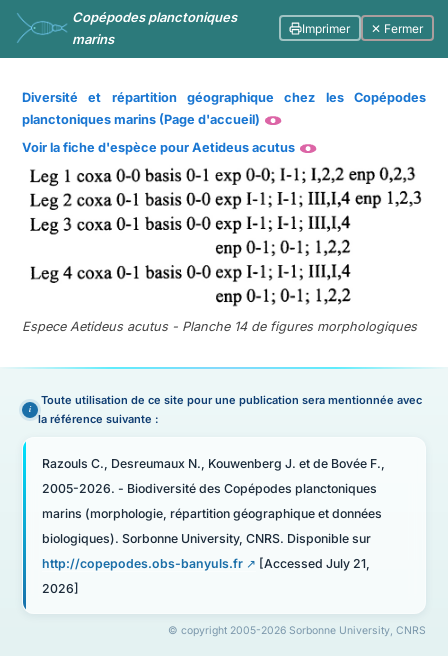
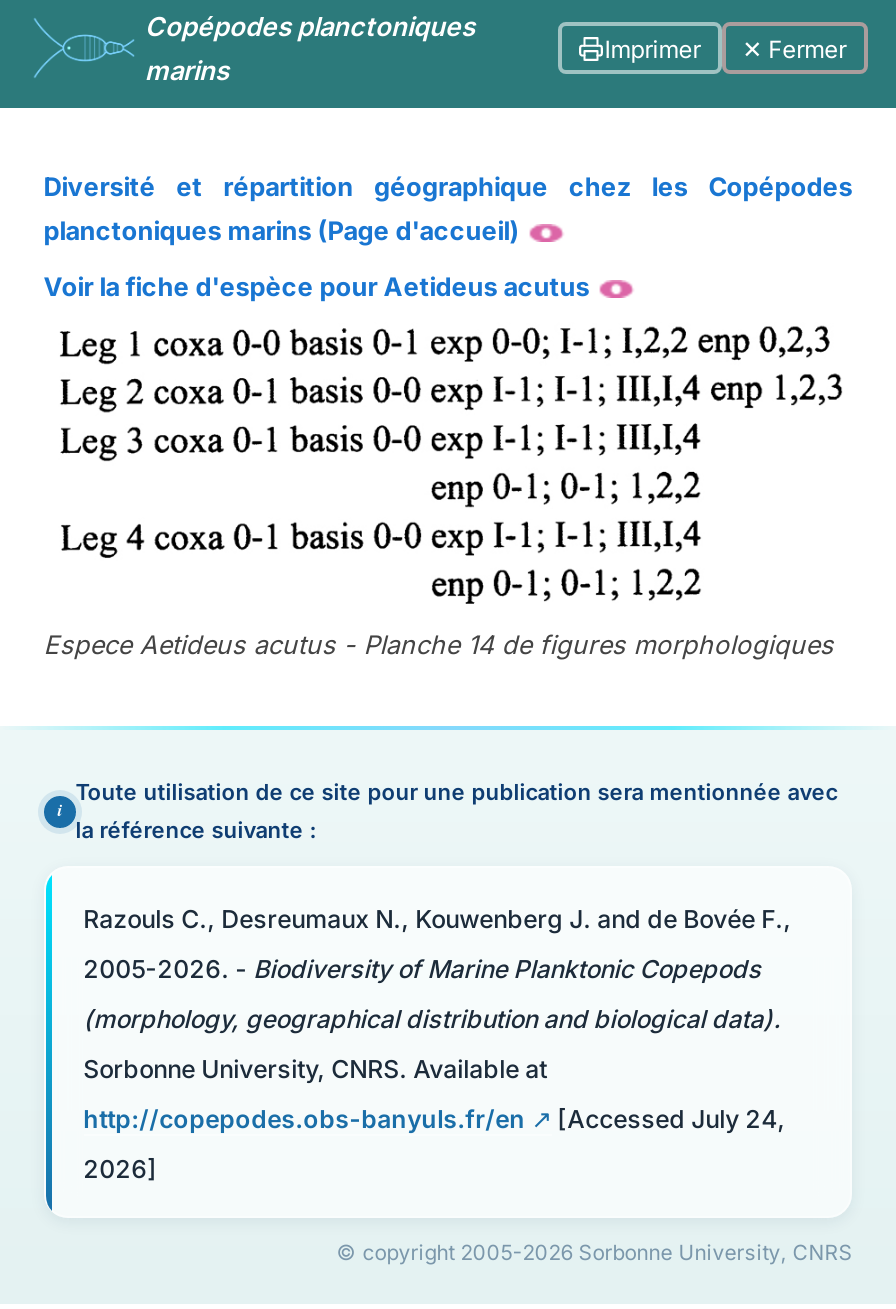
- Razouls C., Desreumaux N., Kouwenberg J. et de Bovée F.,
+ Razouls C., Desreumaux N., Kouwenberg J. and de Bovée F.,

- 2005-2026. - Biodiversité des Copépodes planctoniques
+ 2005-2026. - Biodiversity of Marine Planktonic Copepods

- marins (morphologie, répartition géographique et données
+ (morphology, geographical distribution and biological data).

- biologiques). Sorbonne University, CNRS. Disponible sur
+ Sorbonne University, CNRS. Available at

- http://copepodes.obs-banyuls.fr
- [Accessed July 21,
+ http://copepodes.obs-banyuls.fr/en
+ [Accessed July 24,
